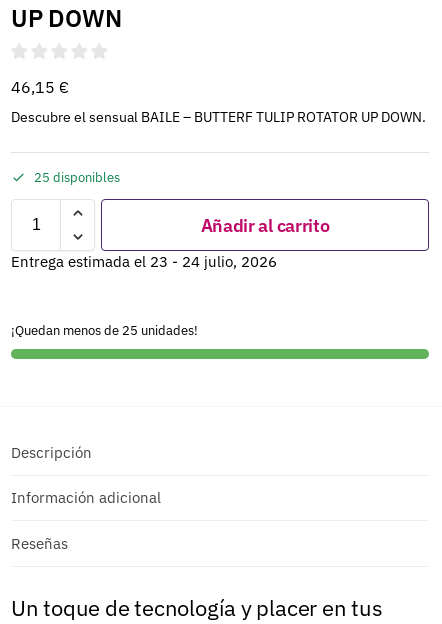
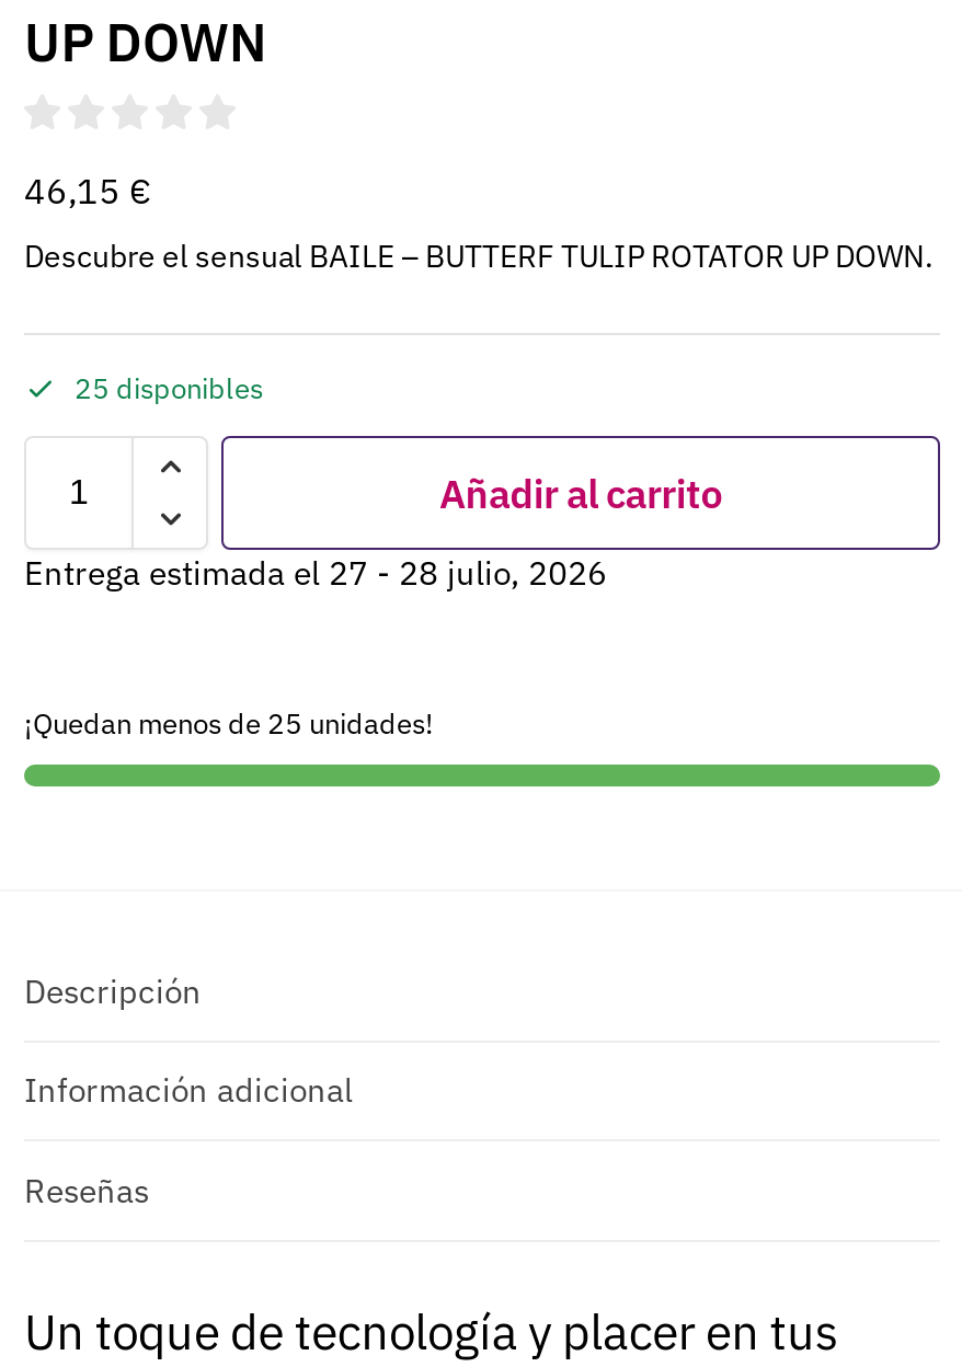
- Entrega estimada el 23 - 24 julio, 2026
+ Entrega estimada el 27 - 28 julio, 2026
